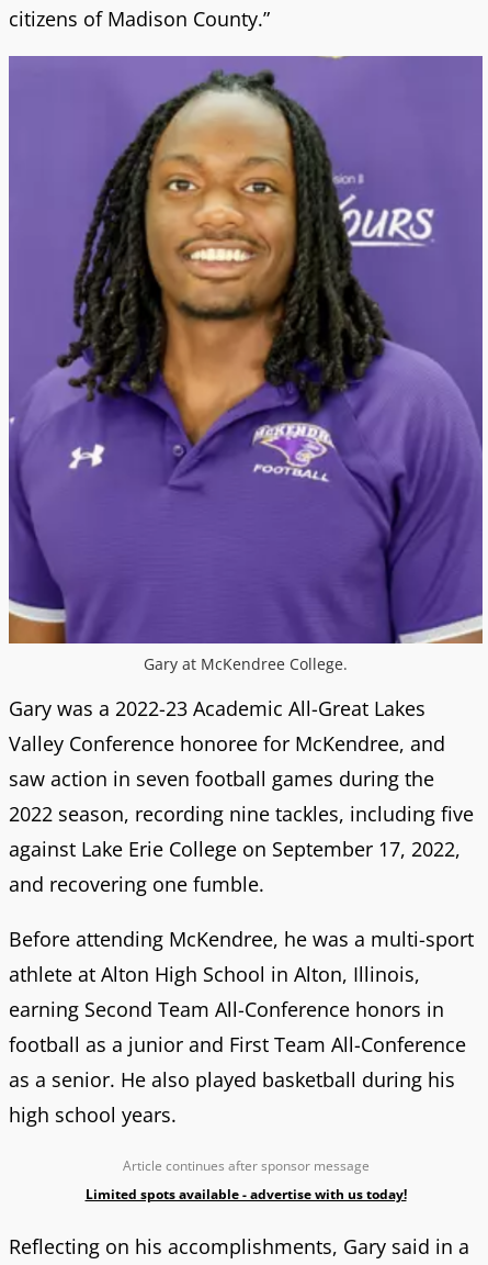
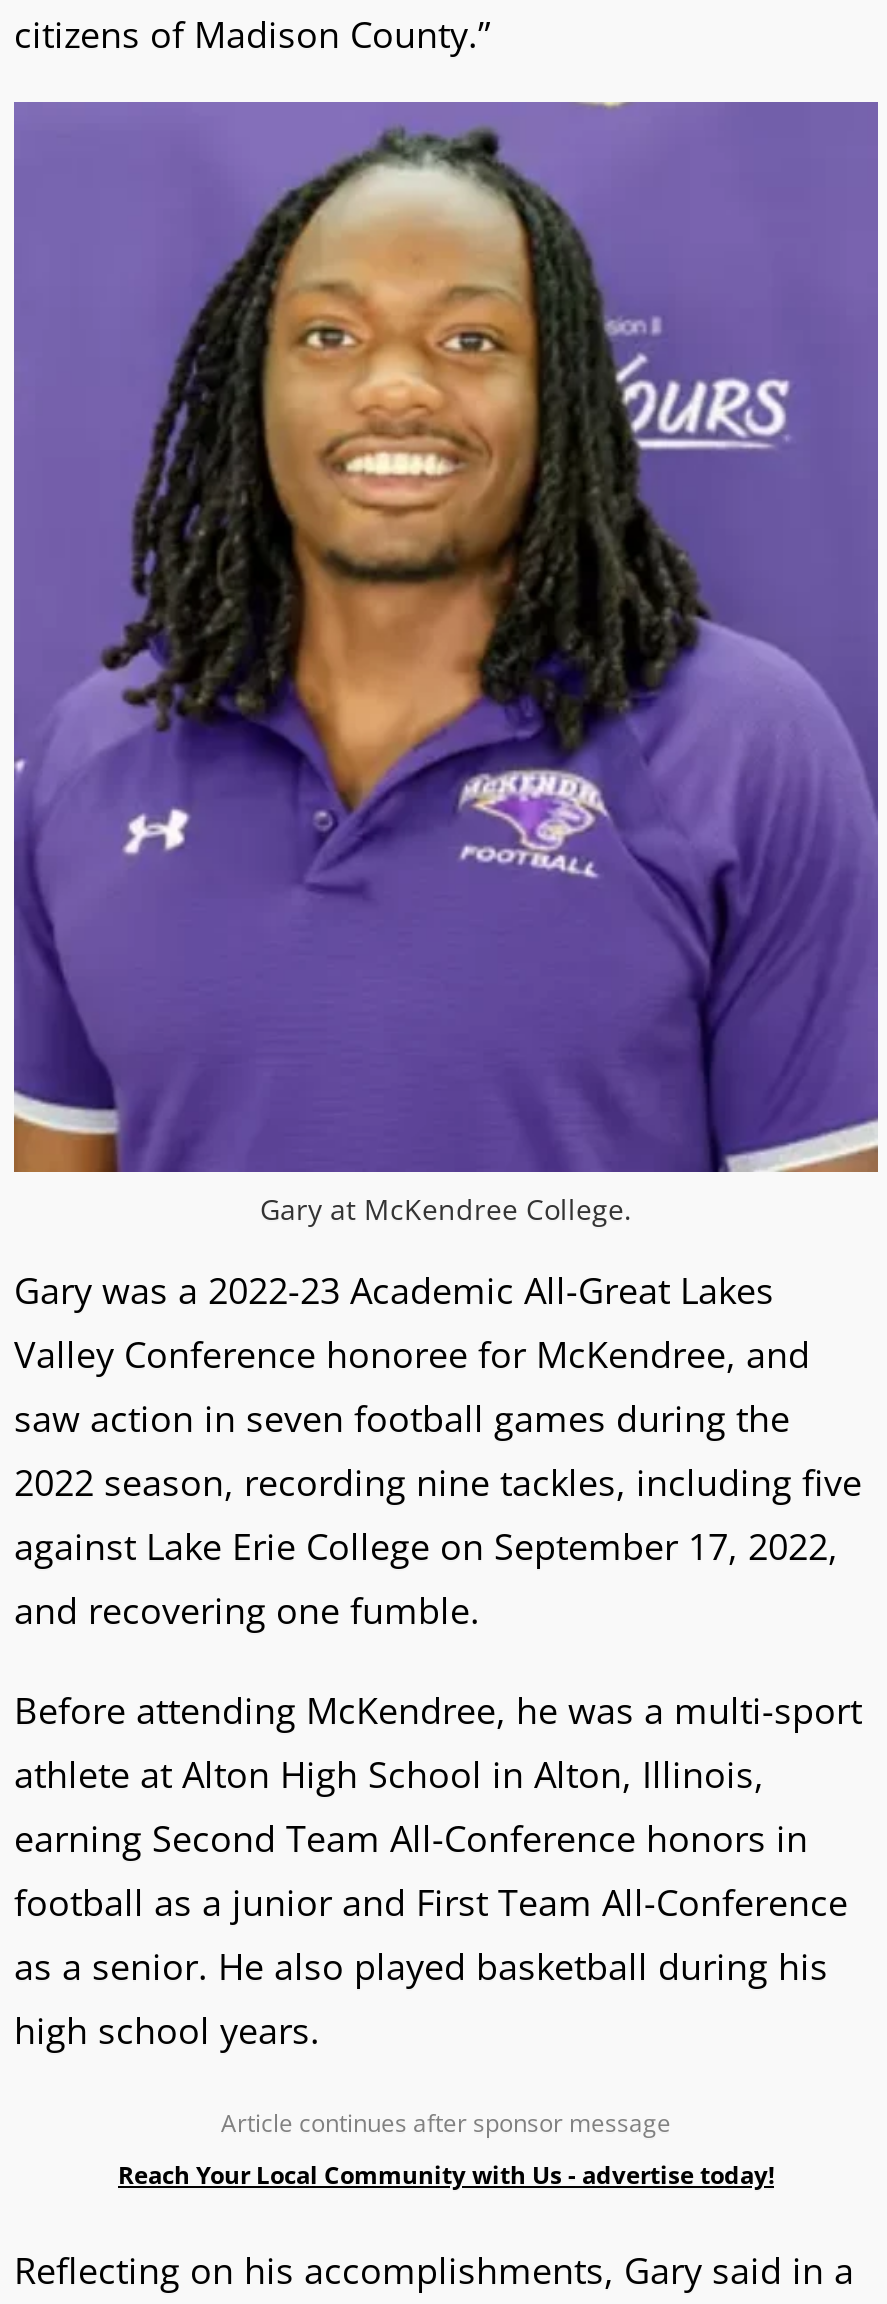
- Limited spots available - advertise with us today!
+ Reach Your Local Community with Us - advertise today!
